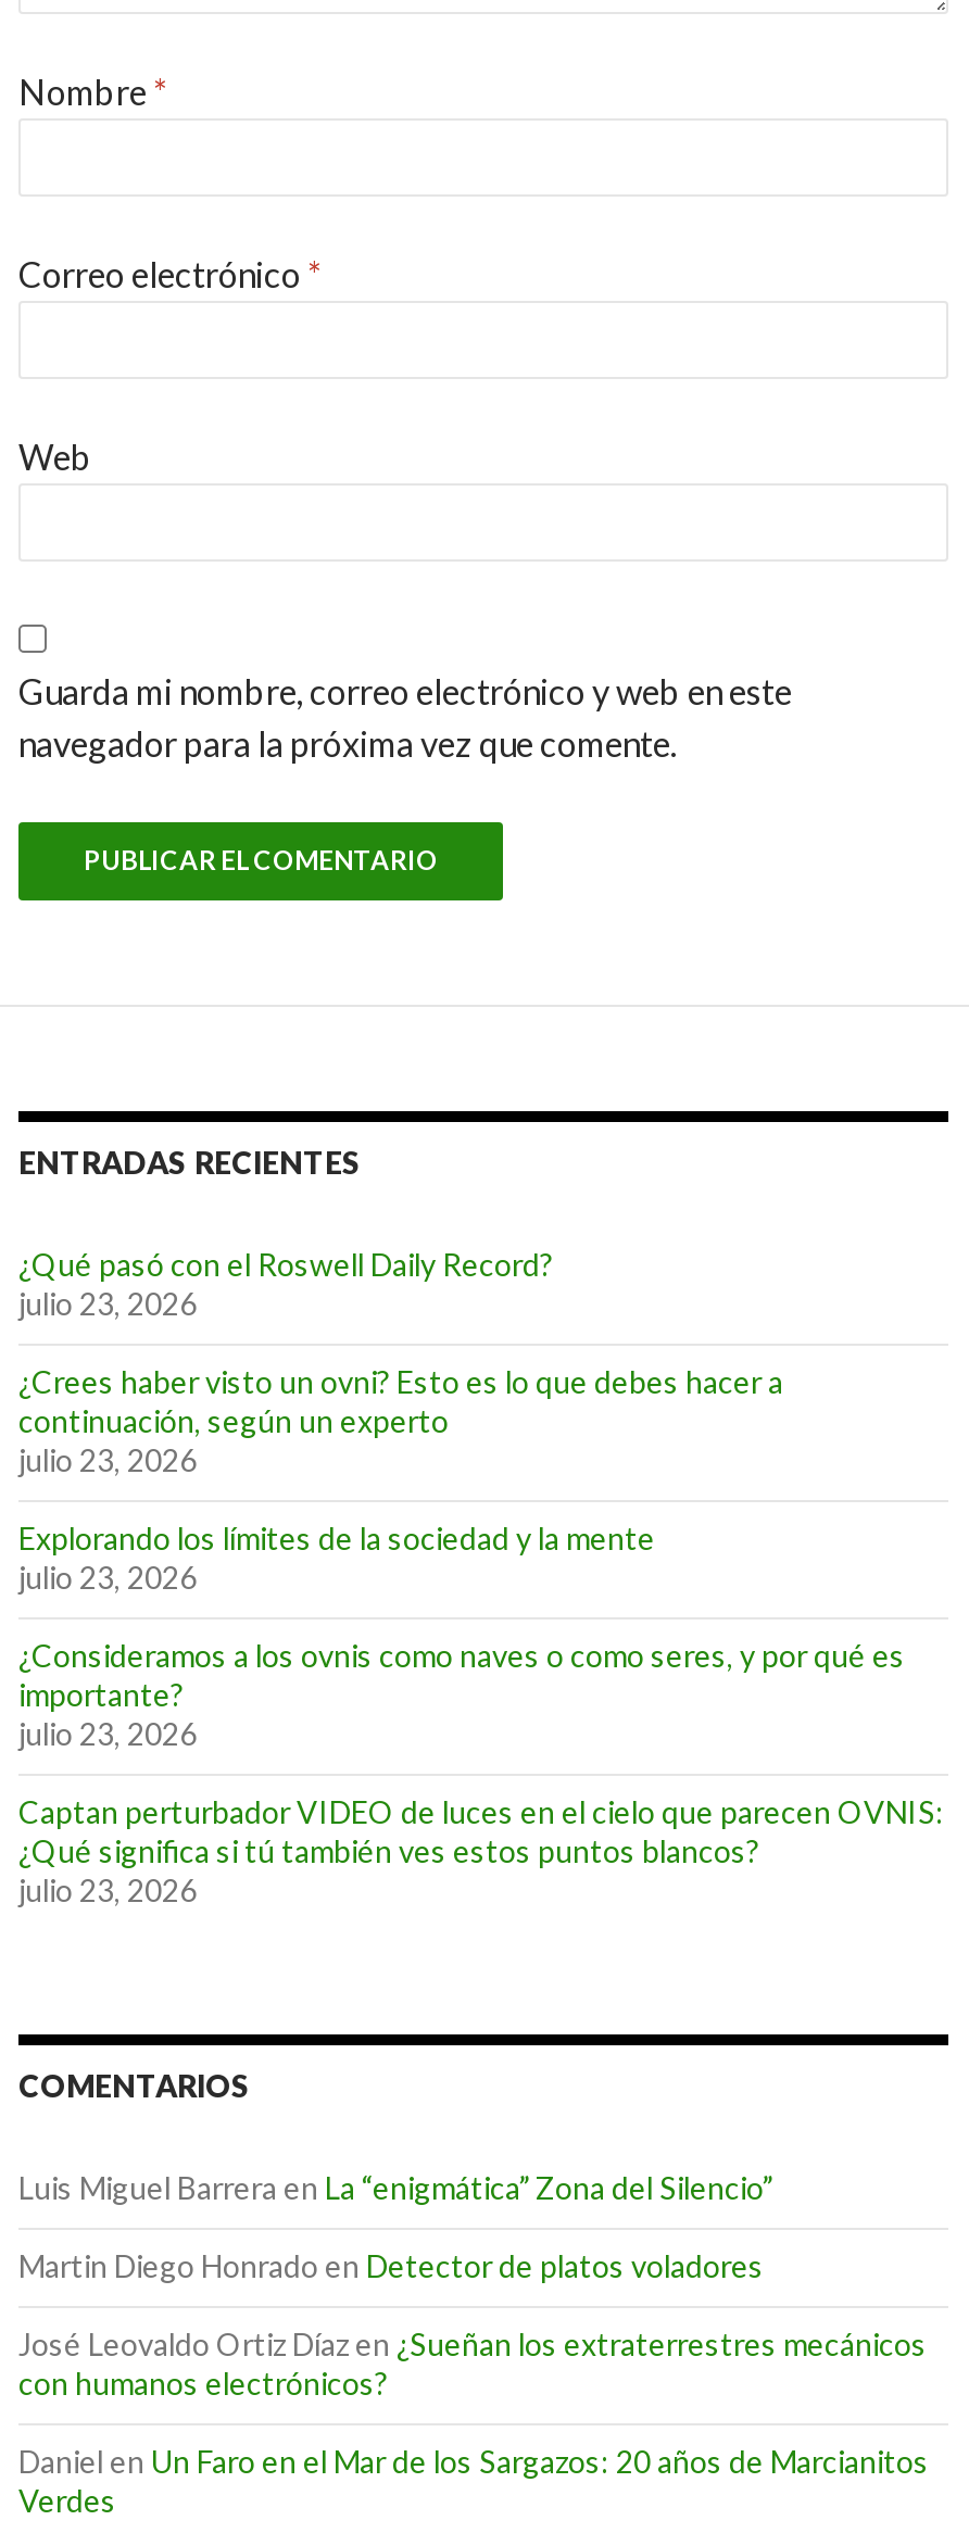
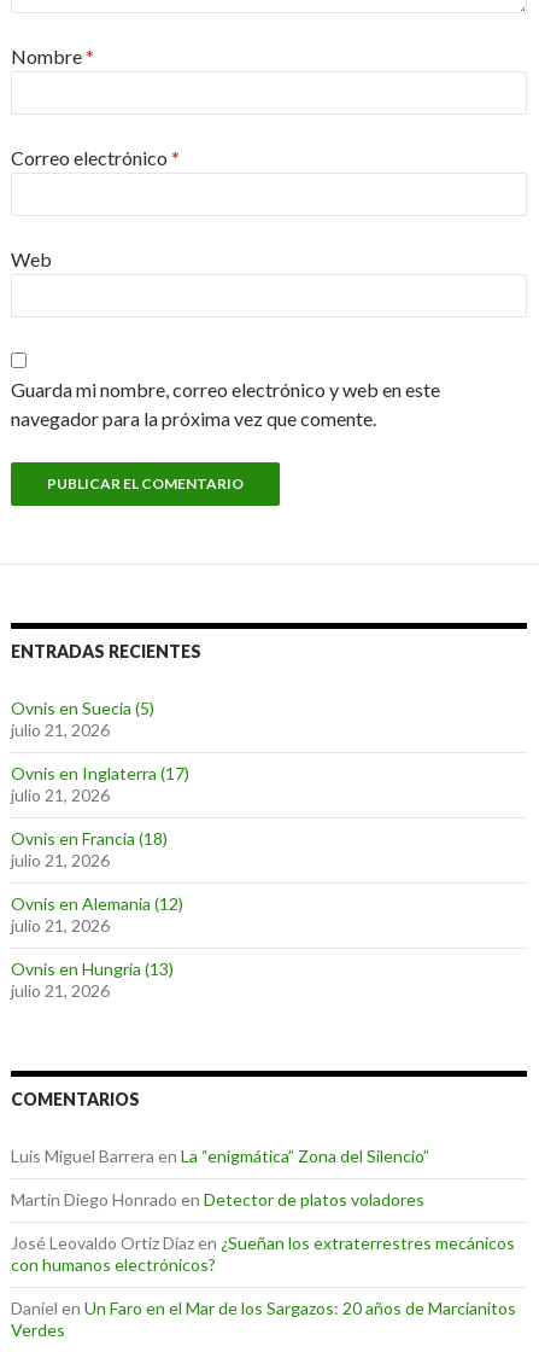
- ¿Qué pasó con el Roswell Daily Record?
- julio 23, 2026
+ Ovnis en Suecia (5)
+ julio 21, 2026

- ¿Crees haber visto un ovni? Esto es lo que debes hacer a
- continuación, según un experto
- julio 23, 2026
+ Ovnis en Inglaterra (17)
+ julio 21, 2026

- Explorando los límites de la sociedad y la mente
- julio 23, 2026
+ Ovnis en Francia (18)
+ julio 21, 2026

- ¿Consideramos a los ovnis como naves o como seres, y por qué es
- importante?
- julio 23, 2026
+ Ovnis en Alemania (12)
+ julio 21, 2026

- Captan perturbador VIDEO de luces en el cielo que parecen OVNIS:
- ¿Qué significa si tú también ves estos puntos blancos?
- julio 23, 2026
+ Ovnis en Hungría (13)
+ julio 21, 2026
